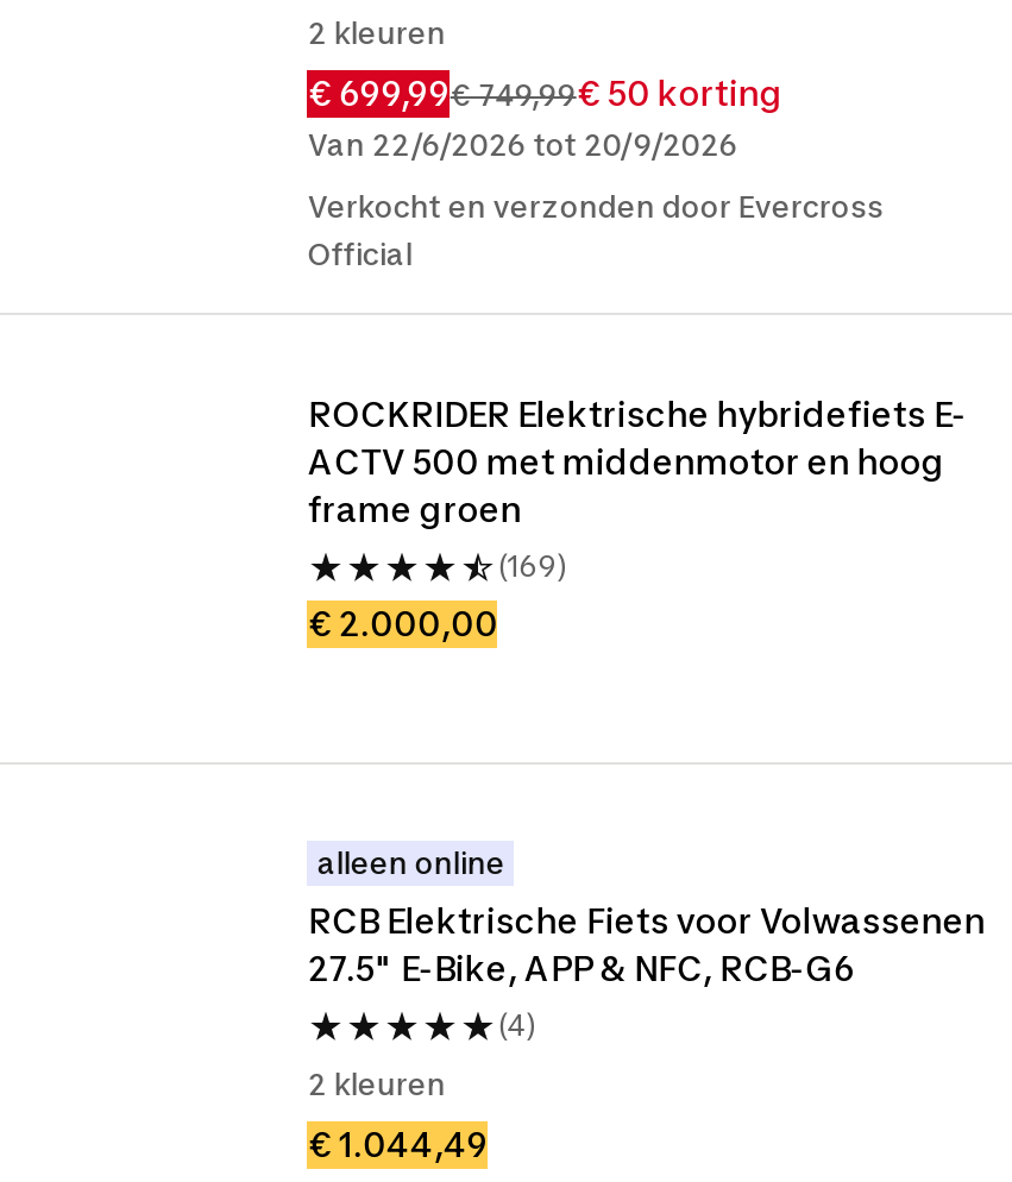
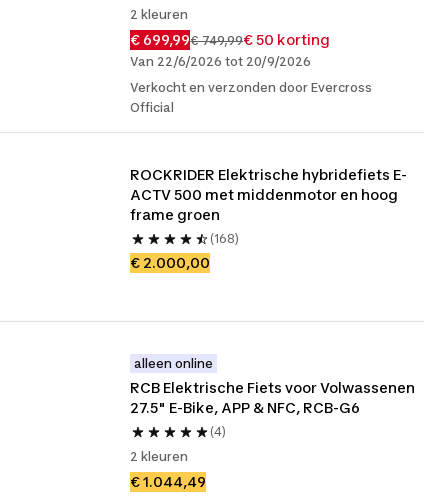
- (169)
+ (168)
